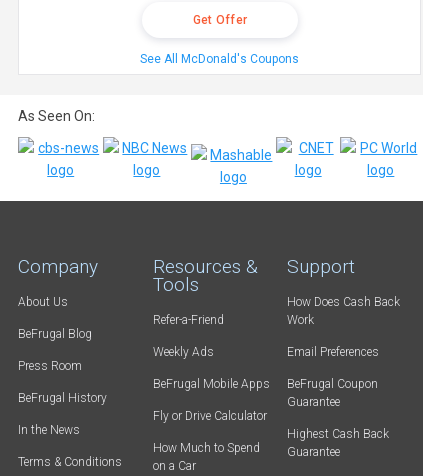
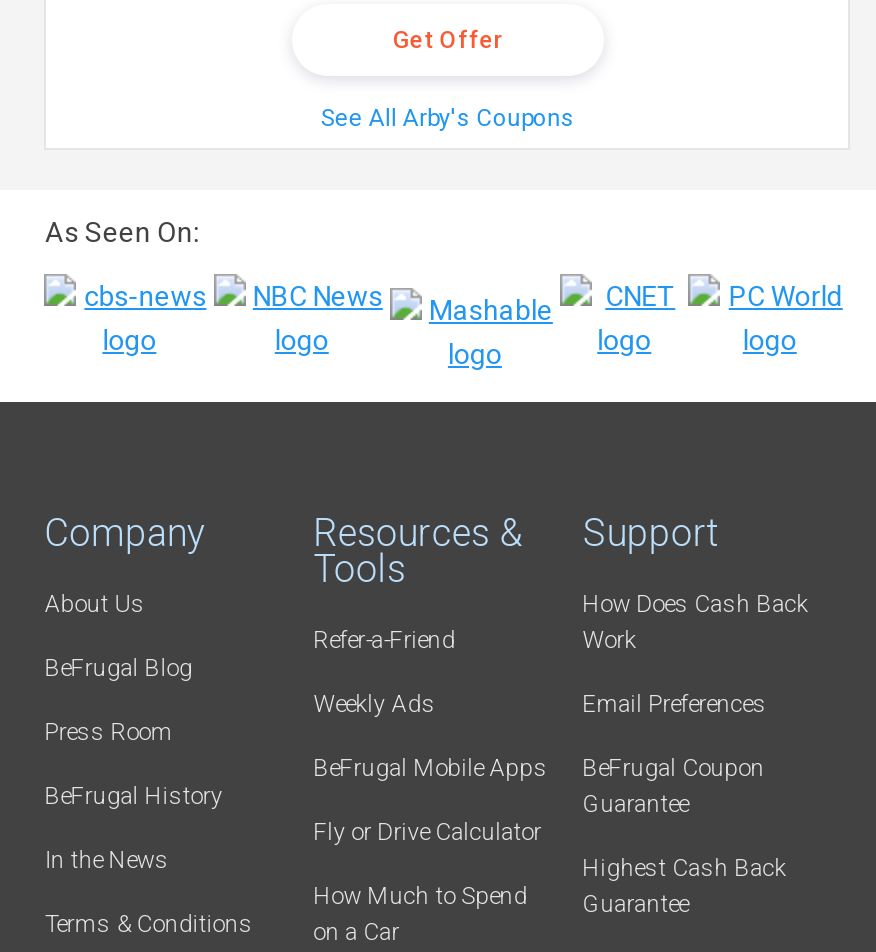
- See All McDonald's Coupons
+ See All Arby's Coupons
